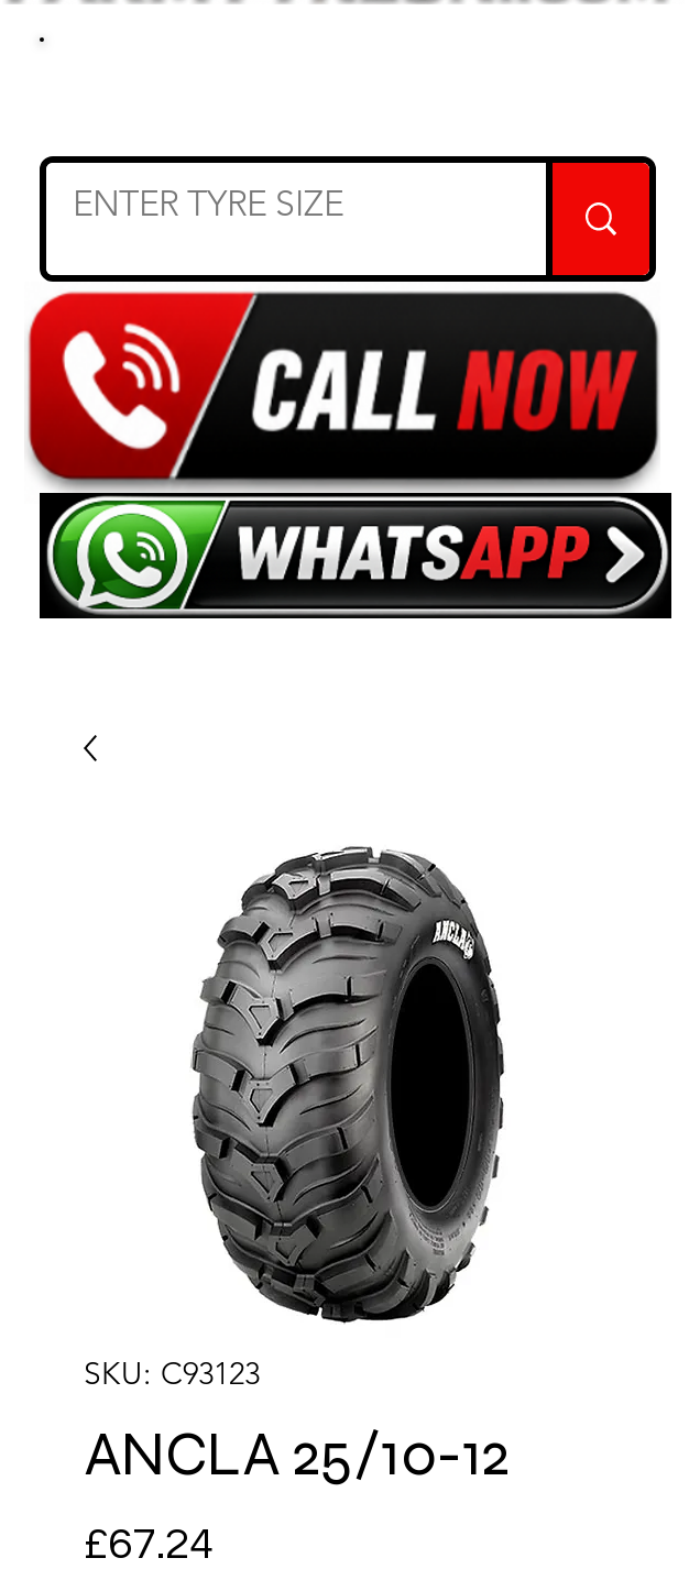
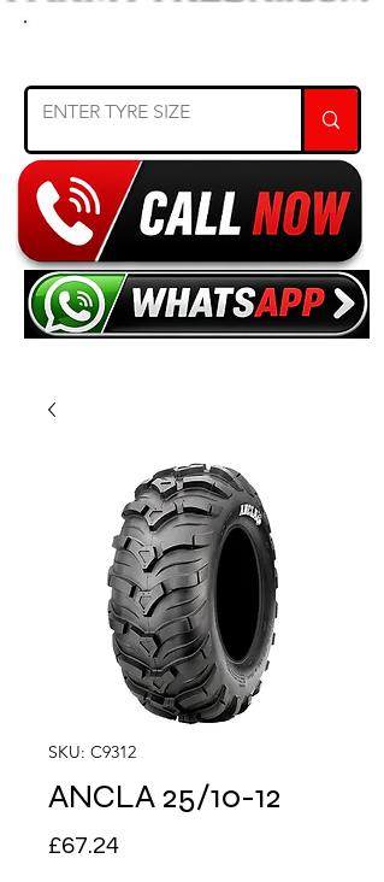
- SKU: C93123
+ SKU: C9312
